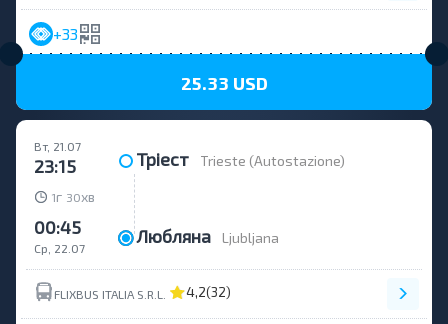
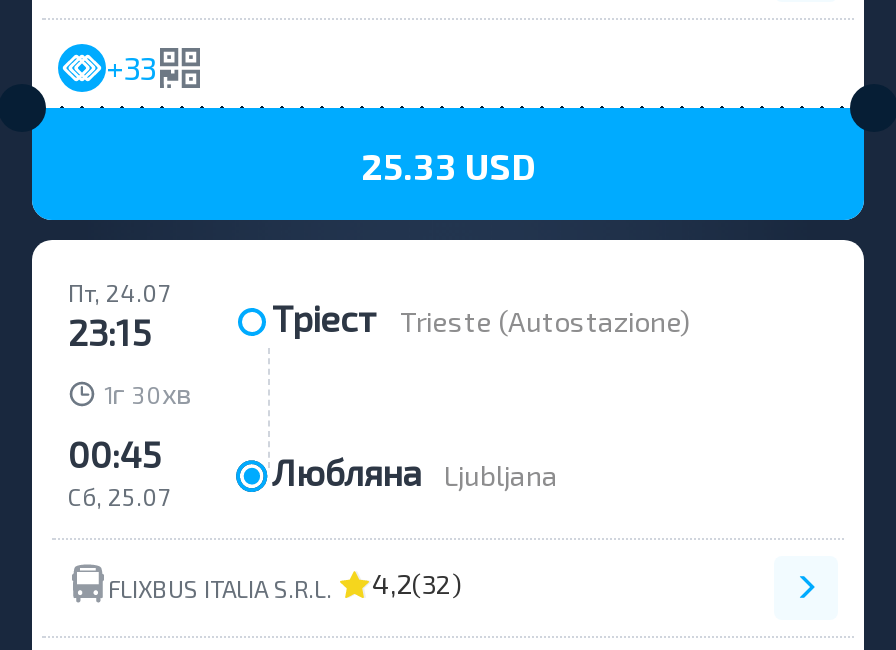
- Вт, 21.07
+ Пт, 24.07

- Ср, 22.07
+ Сб, 25.07
